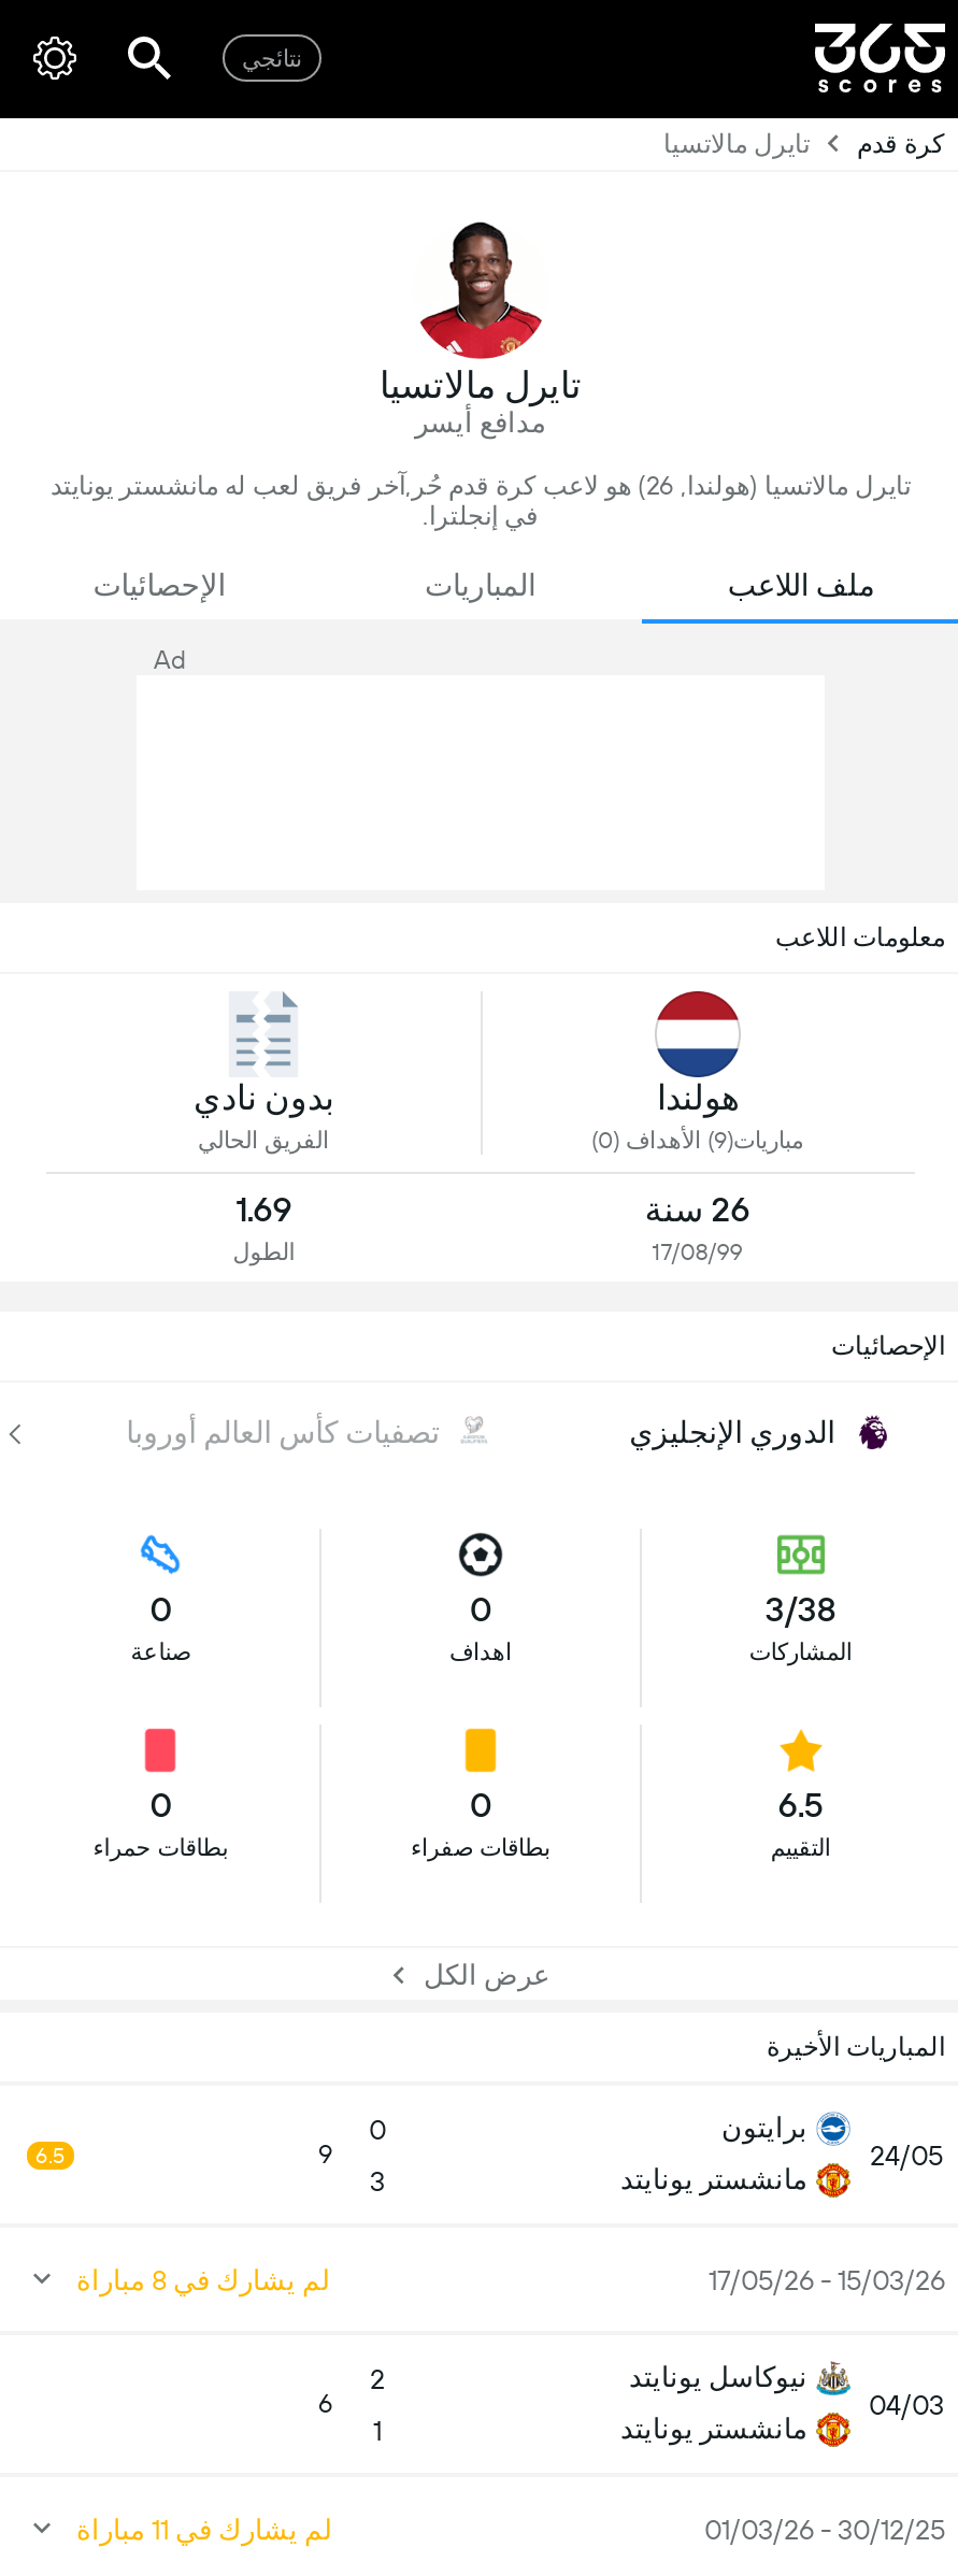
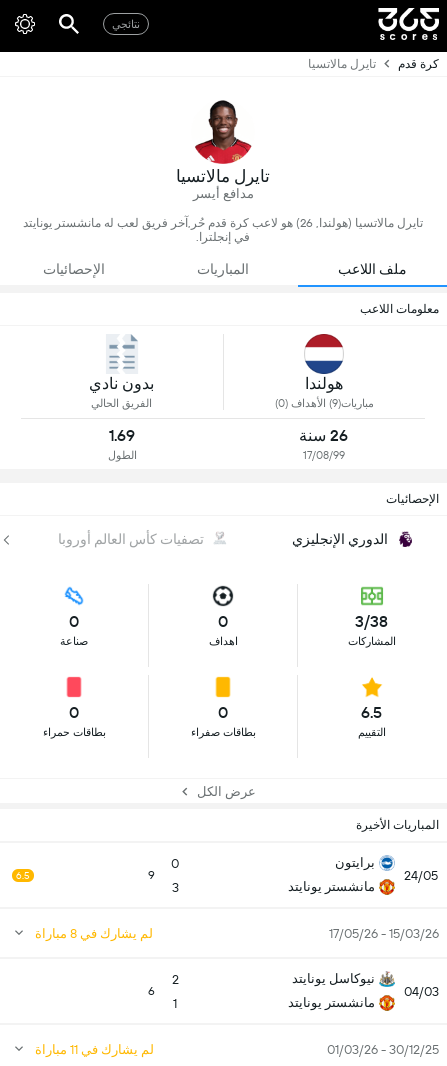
- Ad
